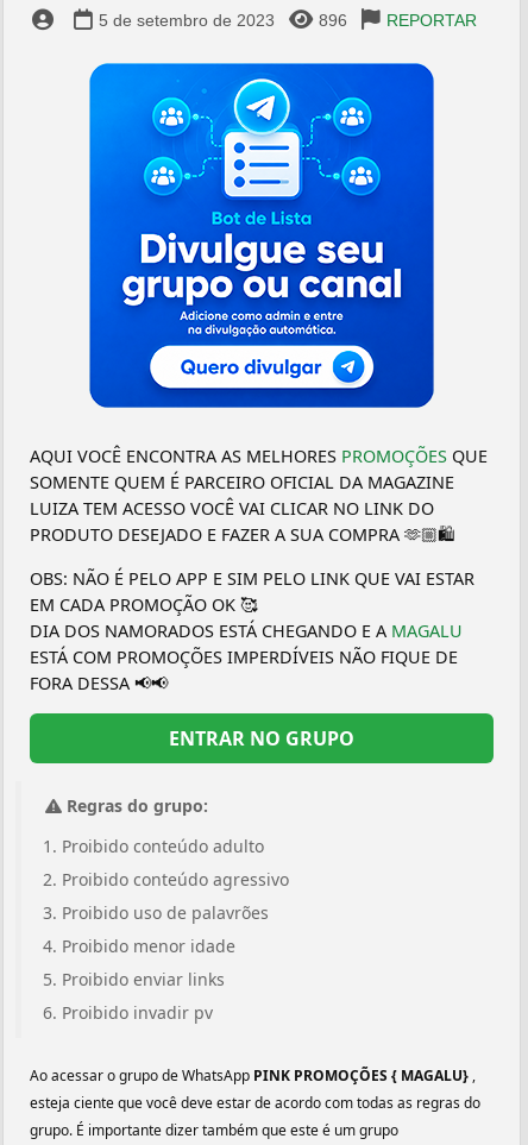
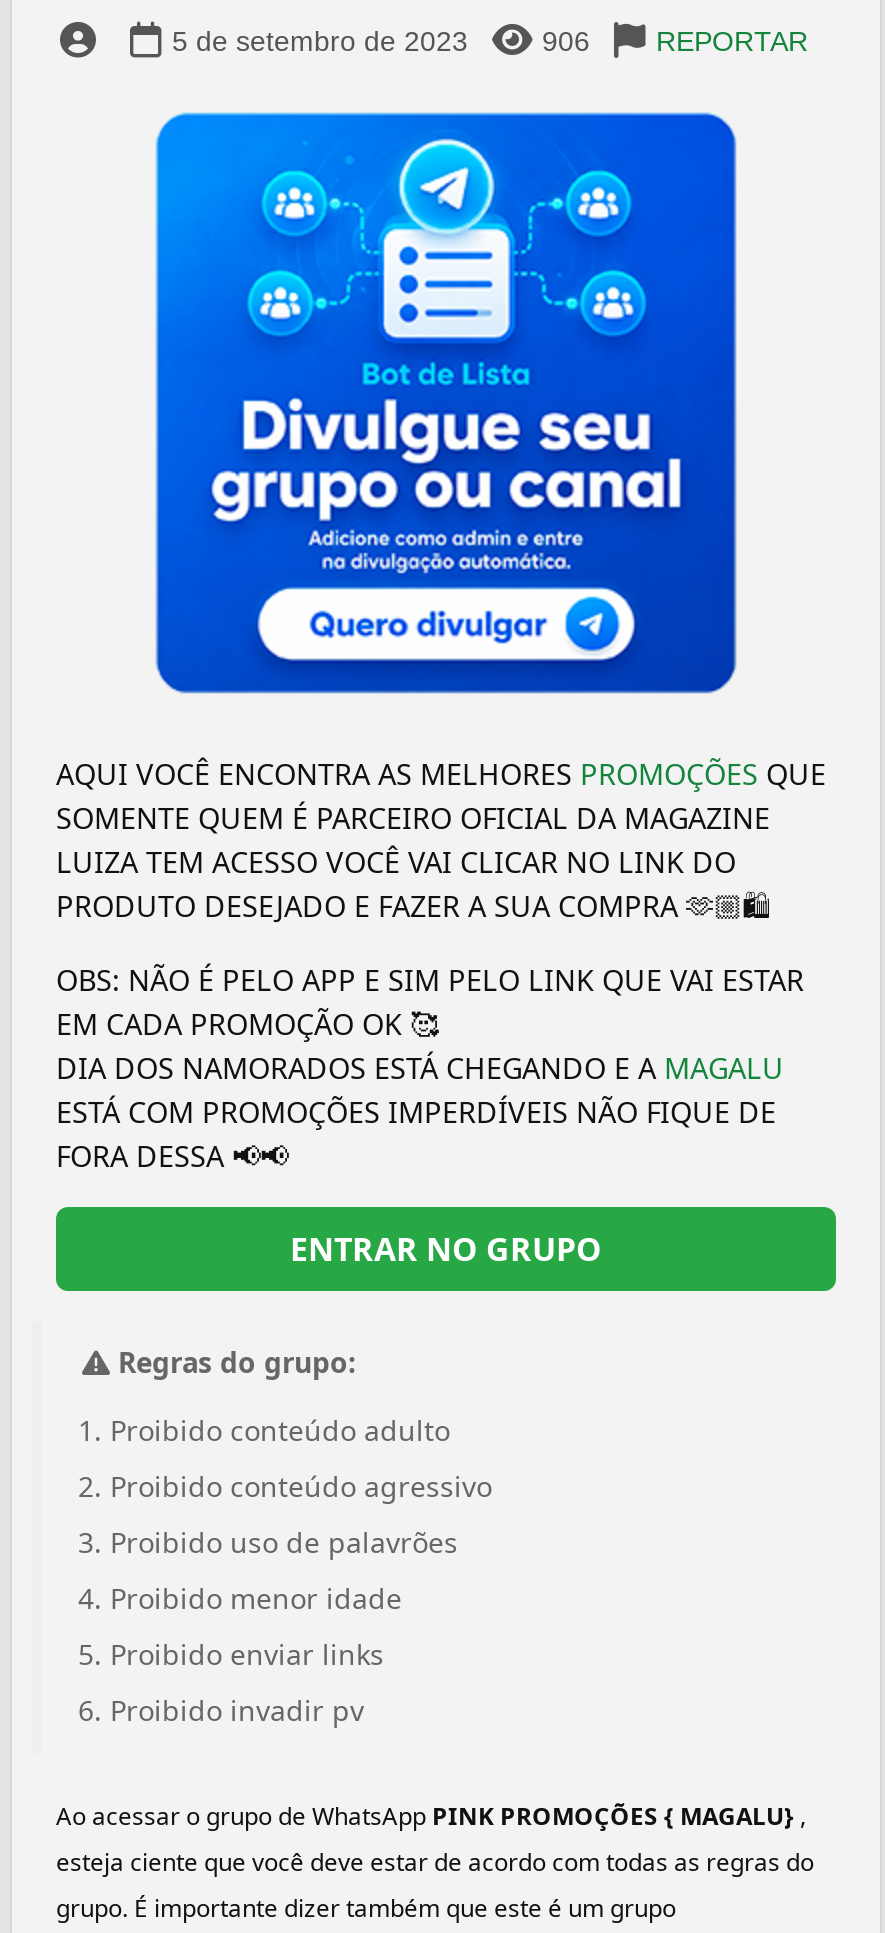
- 896
+ 906
